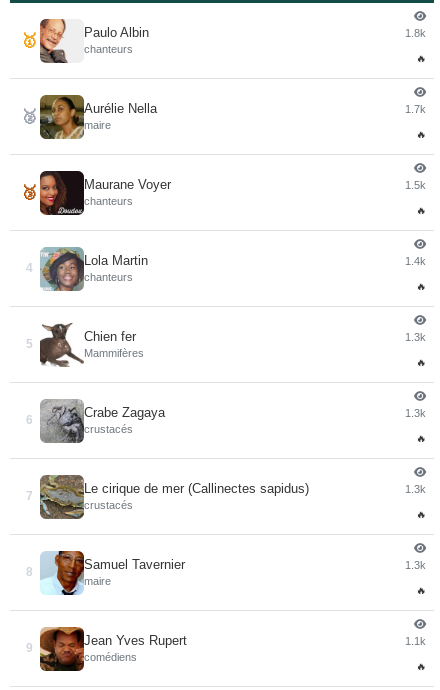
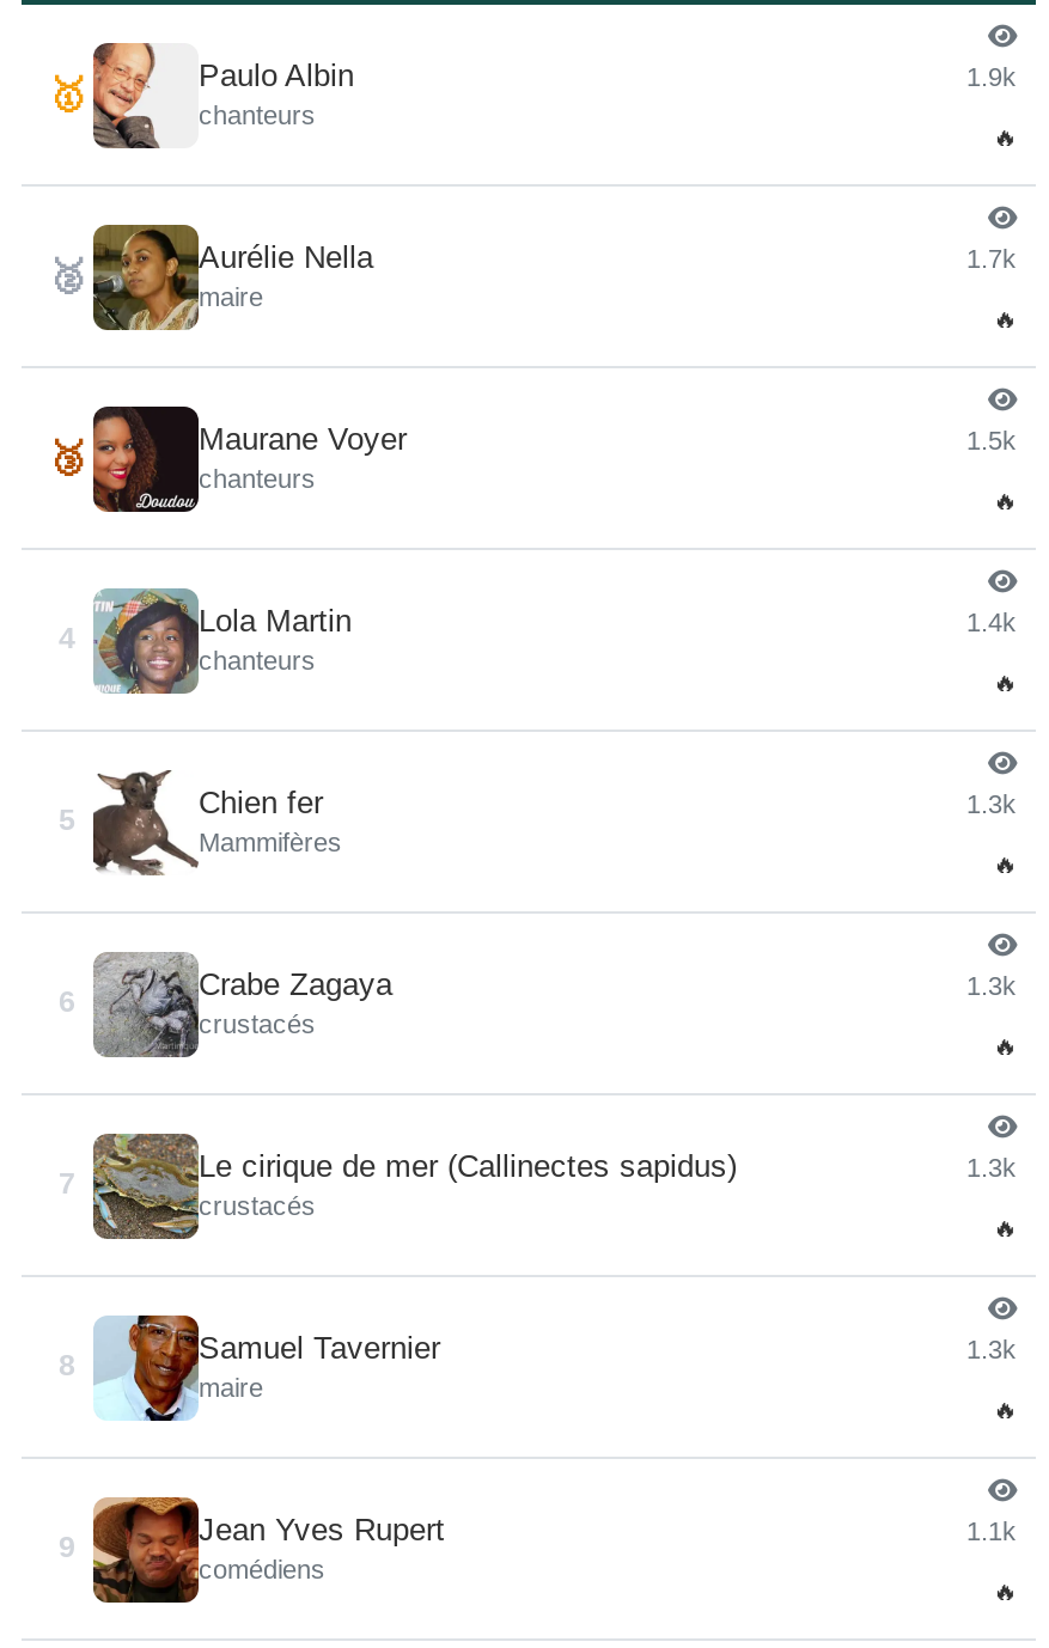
- 1.8k
+ 1.9k
